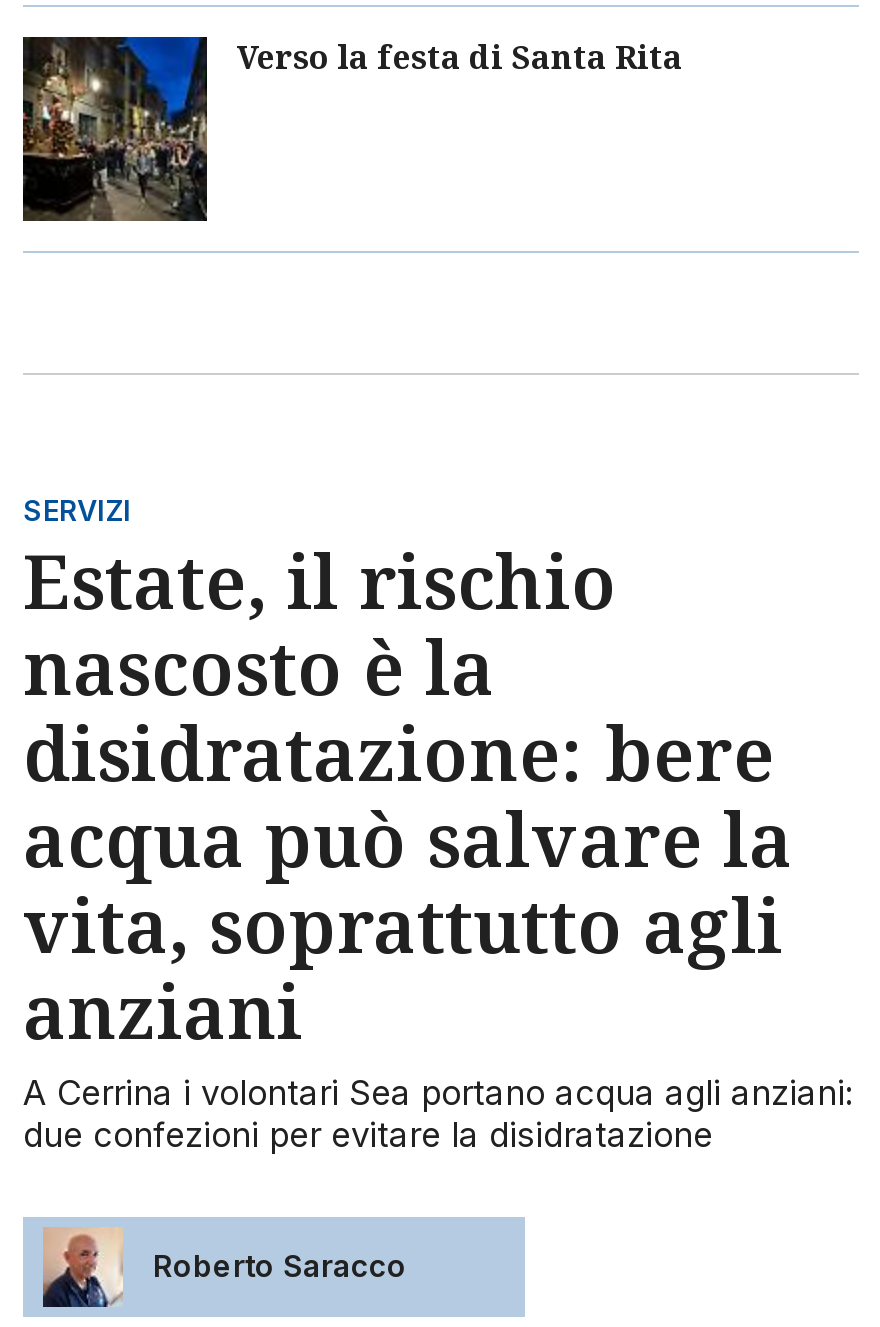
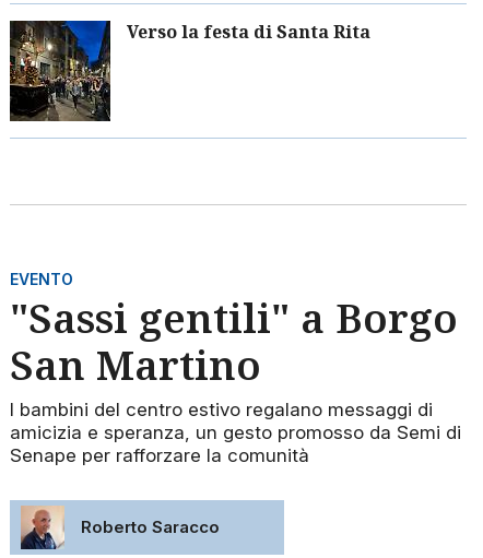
- SERVIZI
- Estate, il rischio
- nascosto è la
- disidratazione: bere
- acqua può salvare la
- vita, soprattutto agli
- anziani
- A Cerrina i volontari Sea portano acqua agli anziani:
- due confezioni per evitare la disidratazione
+ EVENTO
+ "Sassi gentili" a Borgo
+ San Martino
+ I bambini del centro estivo regalano messaggi di
+ amicizia e speranza, un gesto promosso da Semi di
+ Senape per rafforzare la comunità
